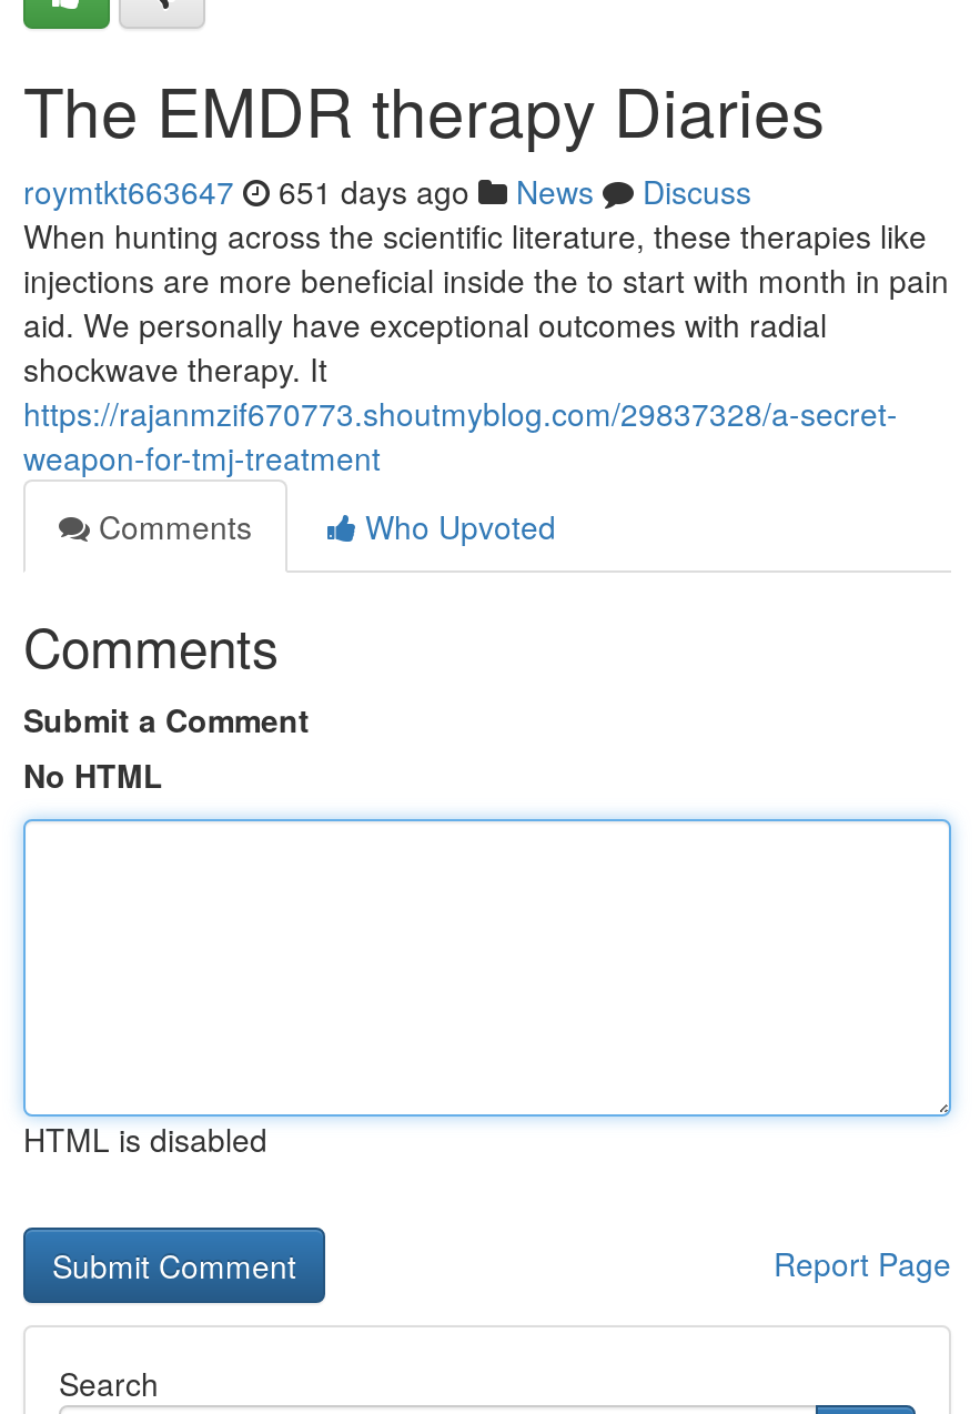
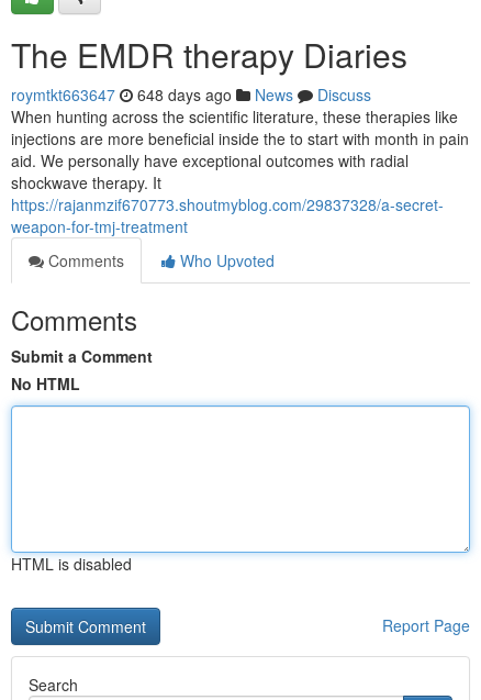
- roymtkt663647 651 days ago News Discuss
+ roymtkt663647 648 days ago News Discuss
